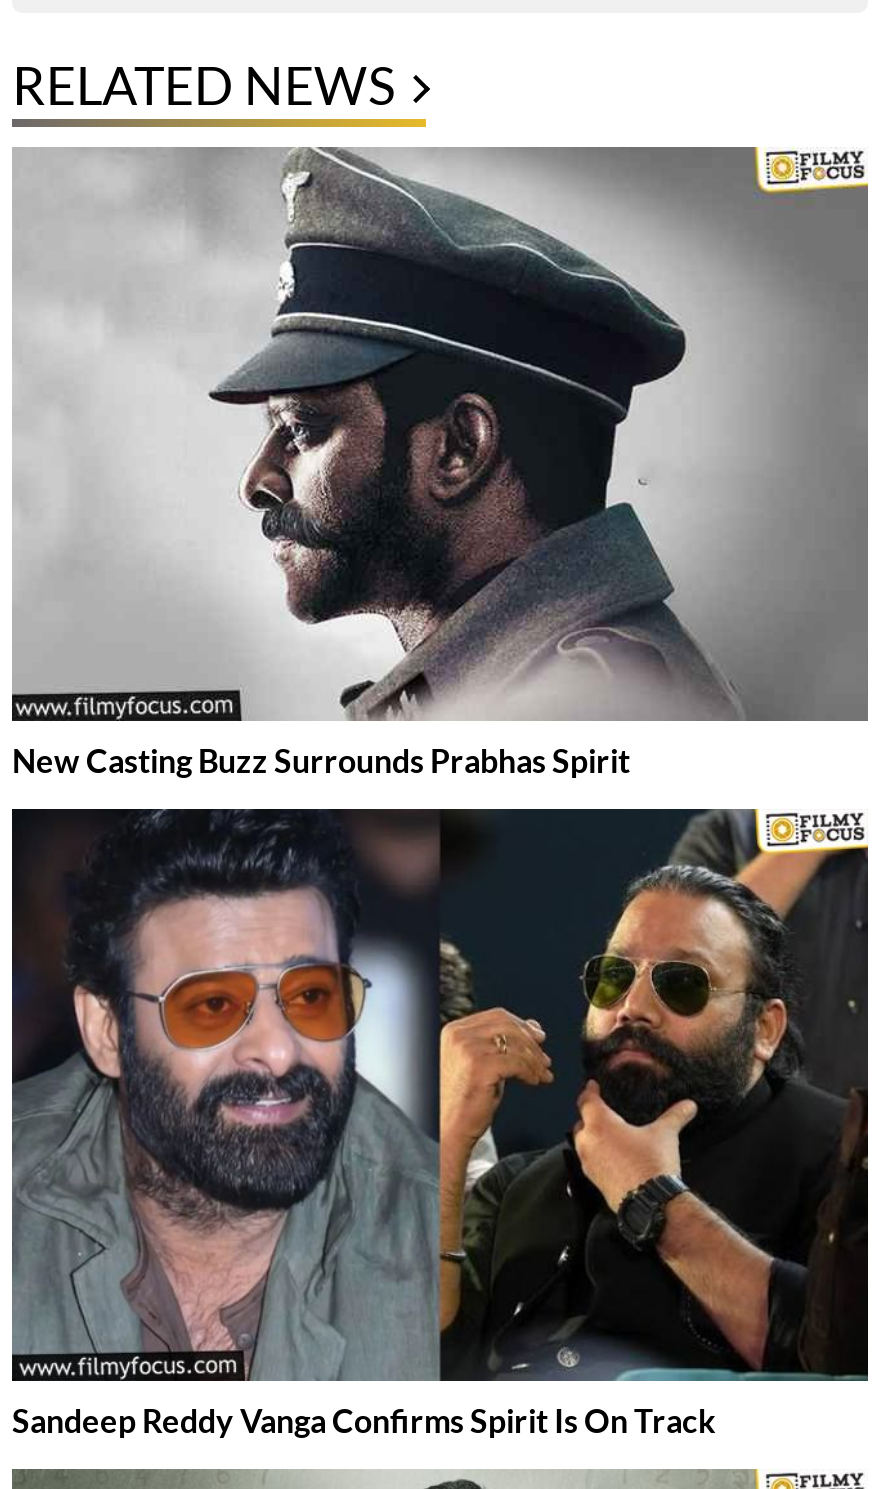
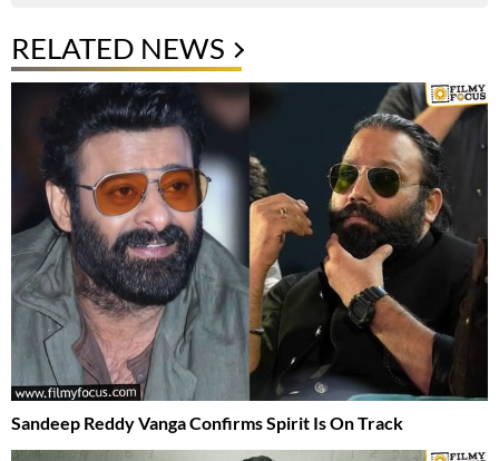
- [image]
- New Casting Buzz Surrounds Prabhas Spirit
